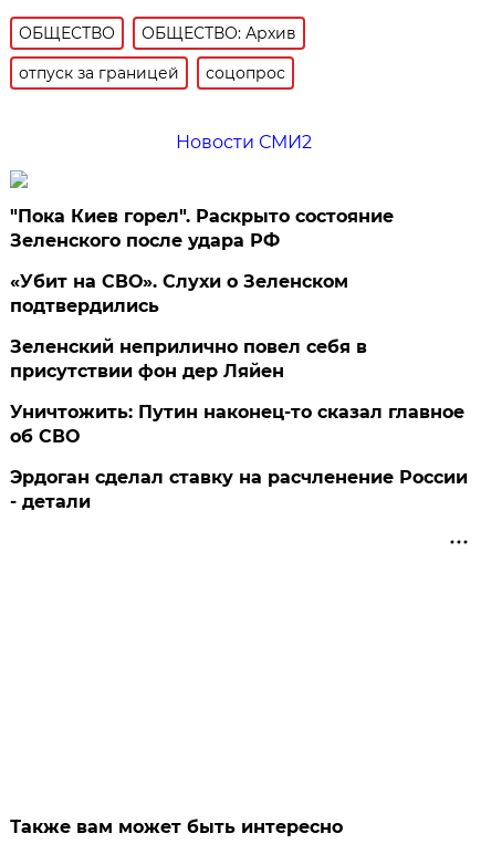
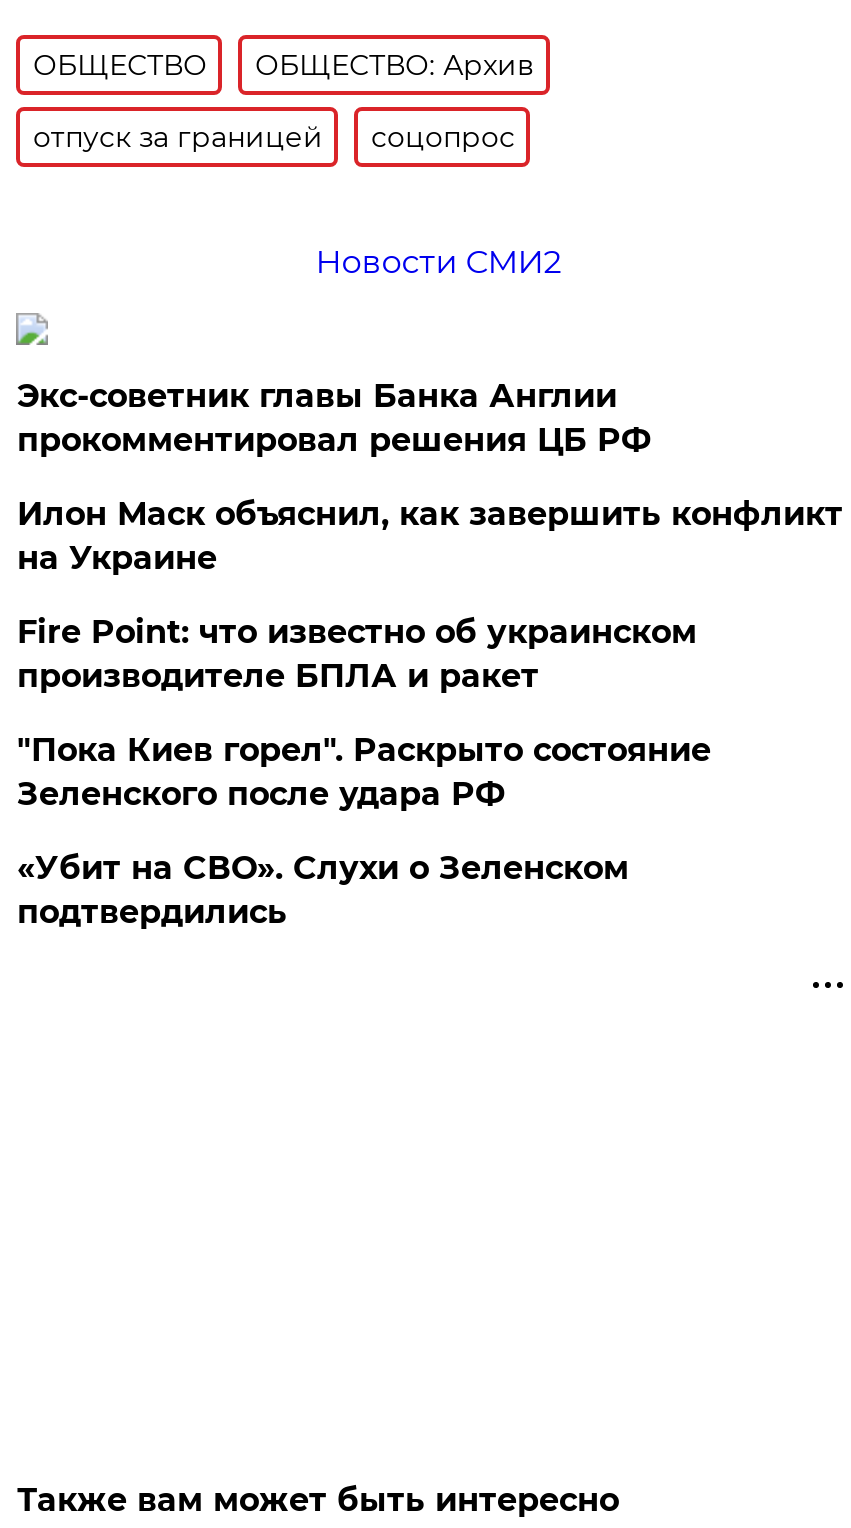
+ Экс-советник главы Банка Англии
+ прокомментировал решения ЦБ РФ
+ Илон Маск объяснил, как завершить конфликт
+ на Украине
+ Fire Point: что известно об украинском
+ производителе БПЛА и ракет

moved down: "Пока Киев горел". Раскрыто состояние | Зеленского после удара РФ | «Убит на СВО». Слухи о Зеленском | подтвердились

- Зеленский неприлично повел cебя в
- присутствии фон дер Ляйен
- Уничтожить: Путин наконец-то сказал главное
- об СВО
- Эрдоган сделал ставку на расчленение России
- - детали
